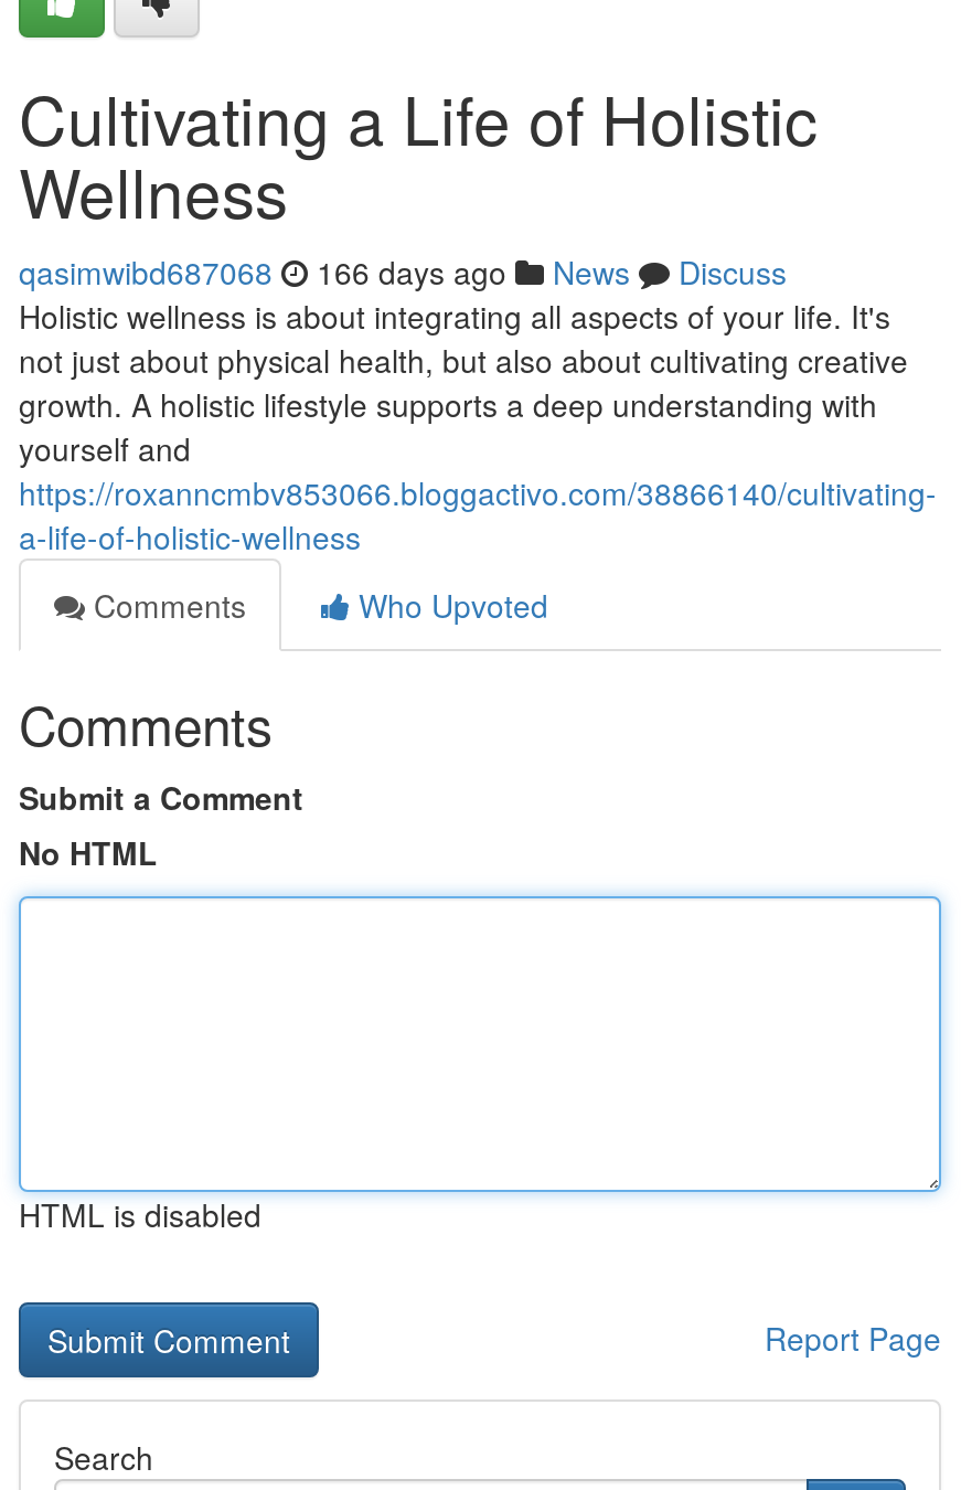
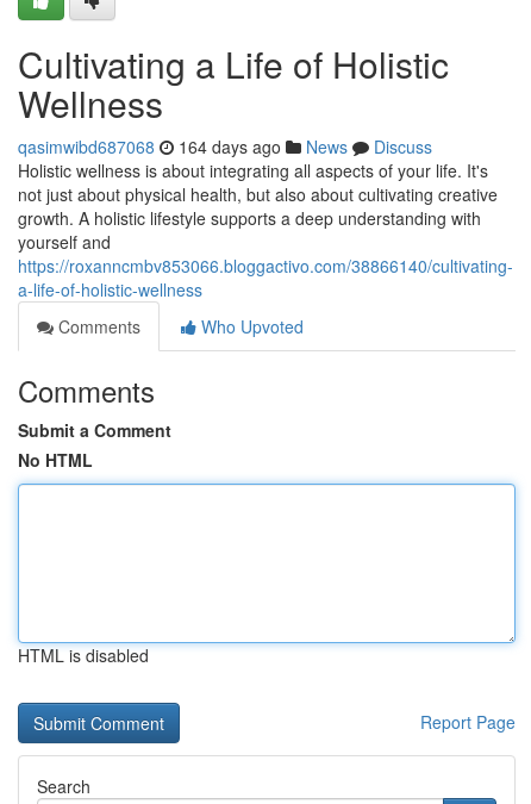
- qasimwibd687068 166 days ago News Discuss
+ qasimwibd687068 164 days ago News Discuss
